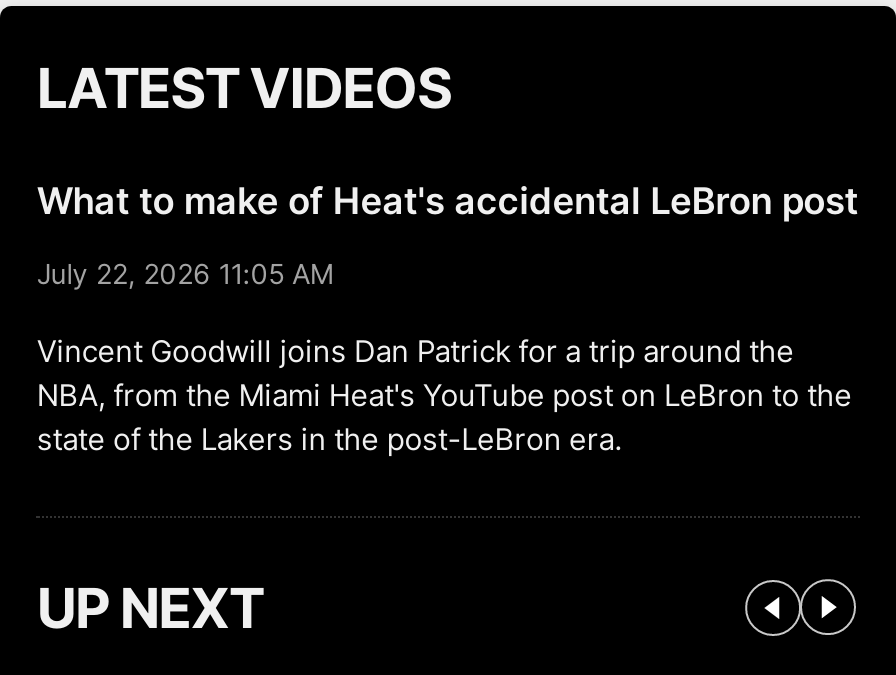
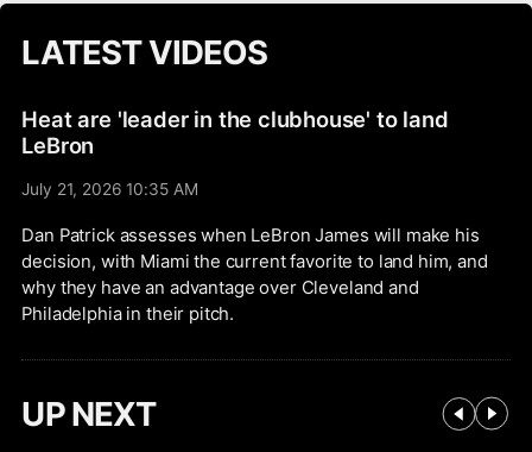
- What to make of Heat's accidental LeBron post
+ Heat are 'leader in the clubhouse' to land
+ LeBron

- July 22, 2026 11:05 AM
+ July 21, 2026 10:35 AM

- Vincent Goodwill joins Dan Patrick for a trip around the
- NBA, from the Miami Heat's YouTube post on LeBron to the
- state of the Lakers in the post-LeBron era.
+ Dan Patrick assesses when LeBron James will make his
+ decision, with Miami the current favorite to land him, and
+ why they have an advantage over Cleveland and
+ Philadelphia in their pitch.
